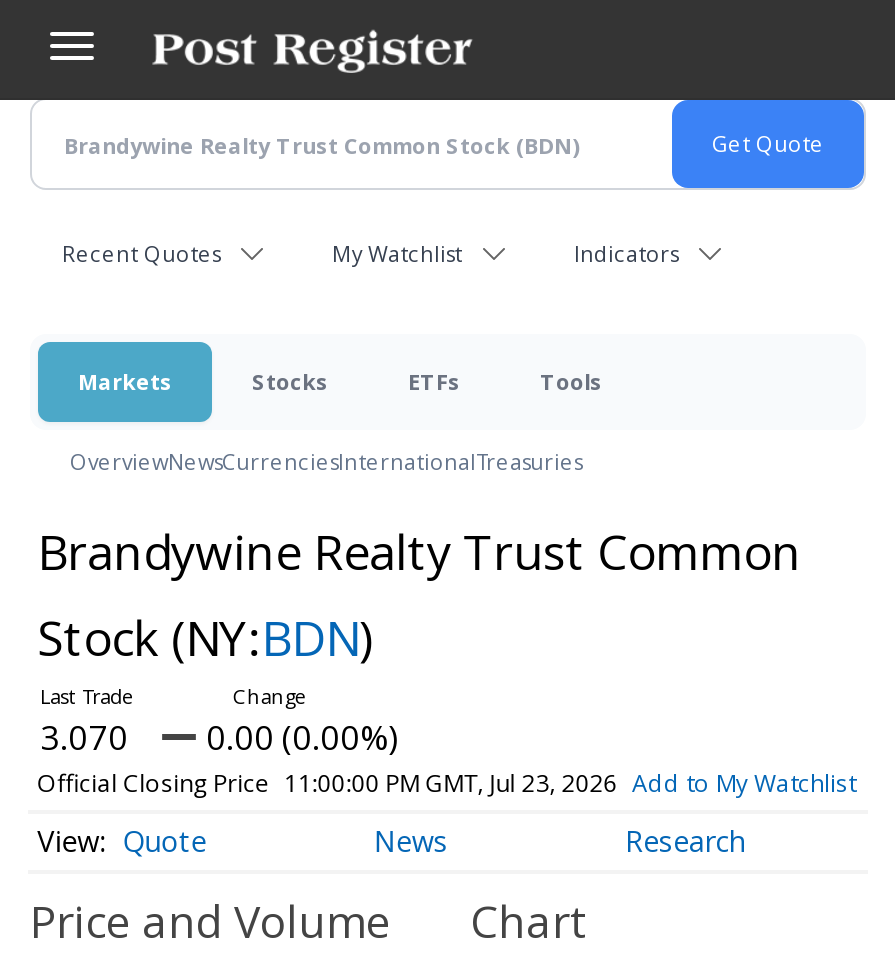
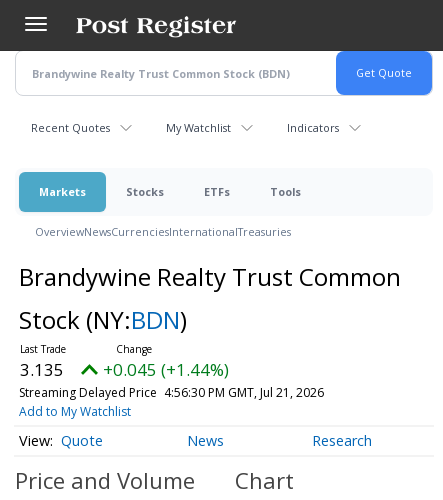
- 3.070
- 0.00 (0.00%)
- Official Closing Price 11:00:00 PM GMT, Jul 23, 2026 Add to My Watchlist
+ 3.135
+ +0.045 (+1.44%)
+ Streaming Delayed Price 4:56:30 PM GMT, Jul 21, 2026
+ Add to My Watchlist
